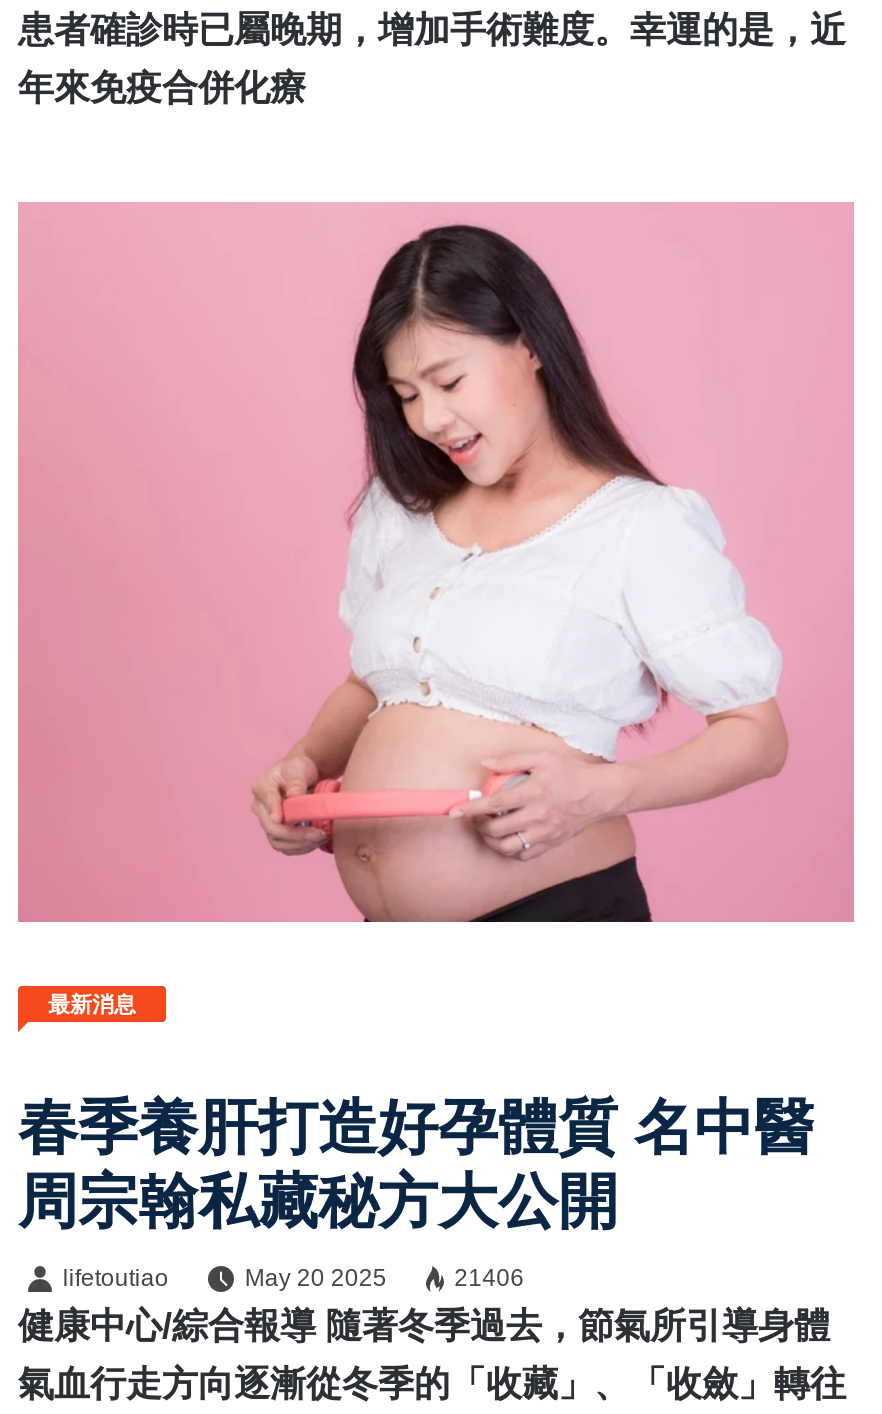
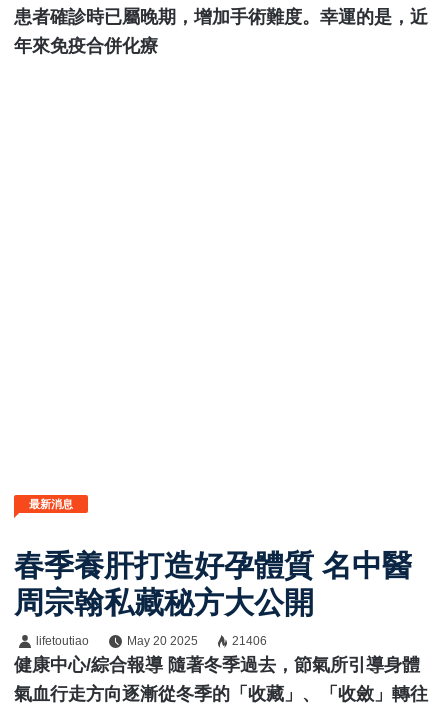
- [image]
